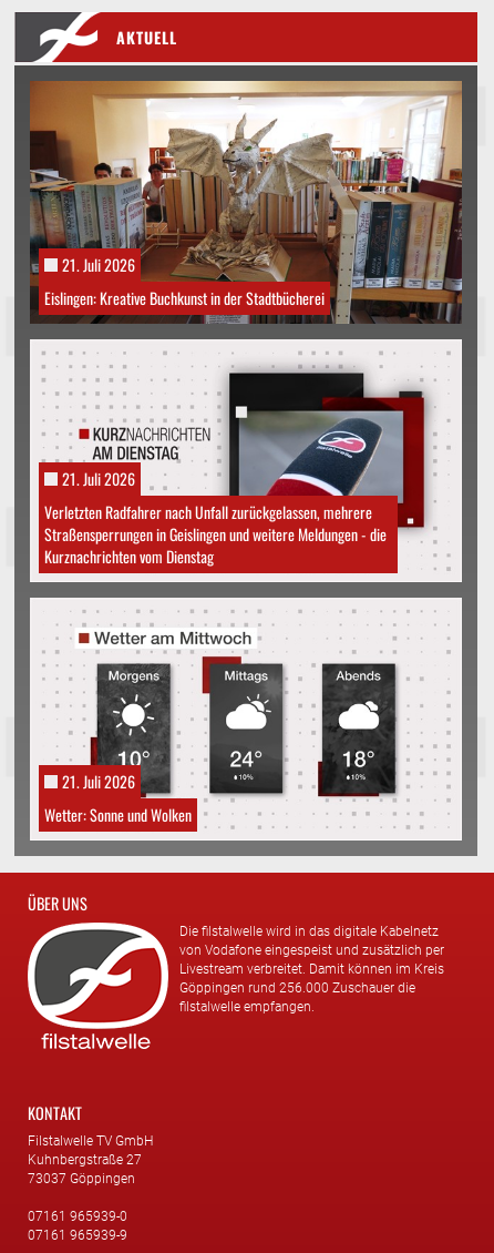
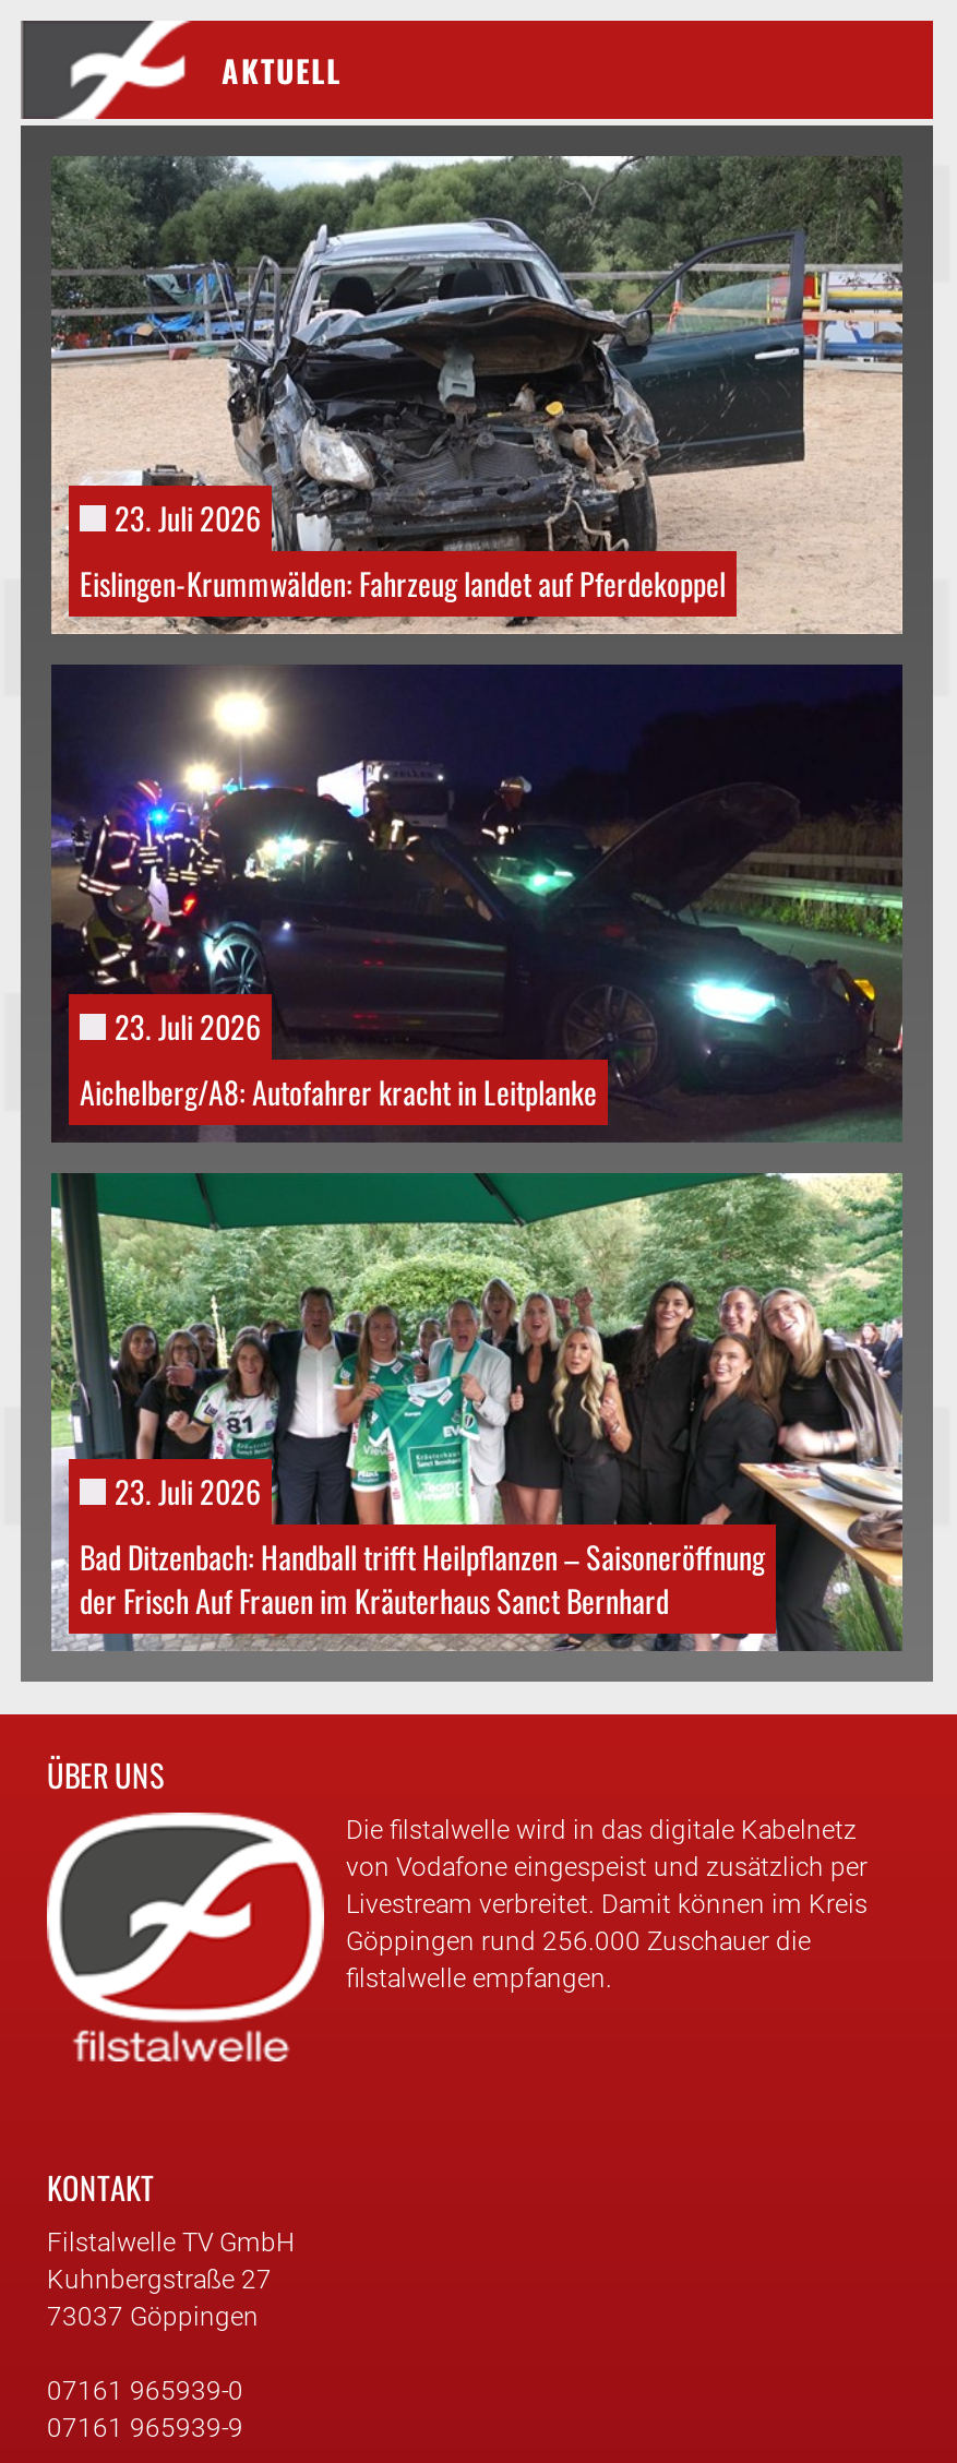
- [image]
- 21. Juli 2026
- Eislingen: Kreative Buchkunst in der Stadtbücherei
+ [image]
+ 23. Juli 2026
+ Eislingen-Krummwälden: Fahrzeug landet auf Pferdekoppel

- [image]
- 21. Juli 2026
- Verletzten Radfahrer nach Unfall zurückgelassen, mehrere
- Straßensperrungen in Geislingen und weitere Meldungen - die
- Kurznachrichten vom Dienstag
+ [image]
+ 23. Juli 2026
+ Aichelberg/A8: Autofahrer kracht in Leitplanke

- [image]
- 21. Juli 2026
- Wetter: Sonne und Wolken
+ [image]
+ 23. Juli 2026
+ Bad Ditzenbach: Handball trifft Heilpflanzen – Saisoneröffnung
+ der Frisch Auf Frauen im Kräuterhaus Sanct Bernhard
